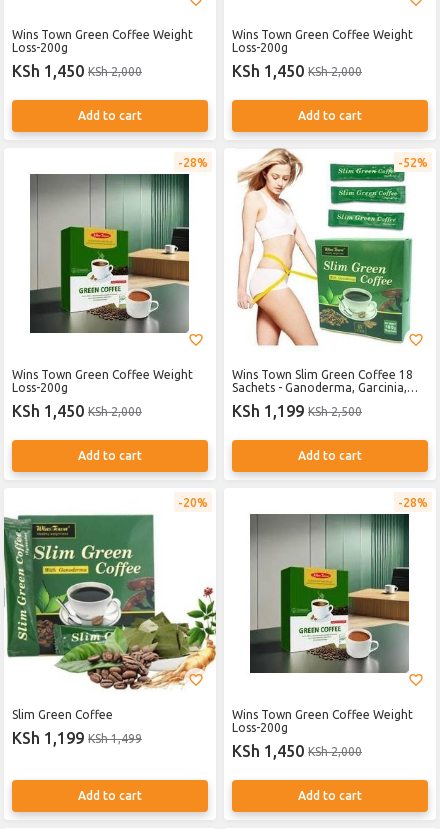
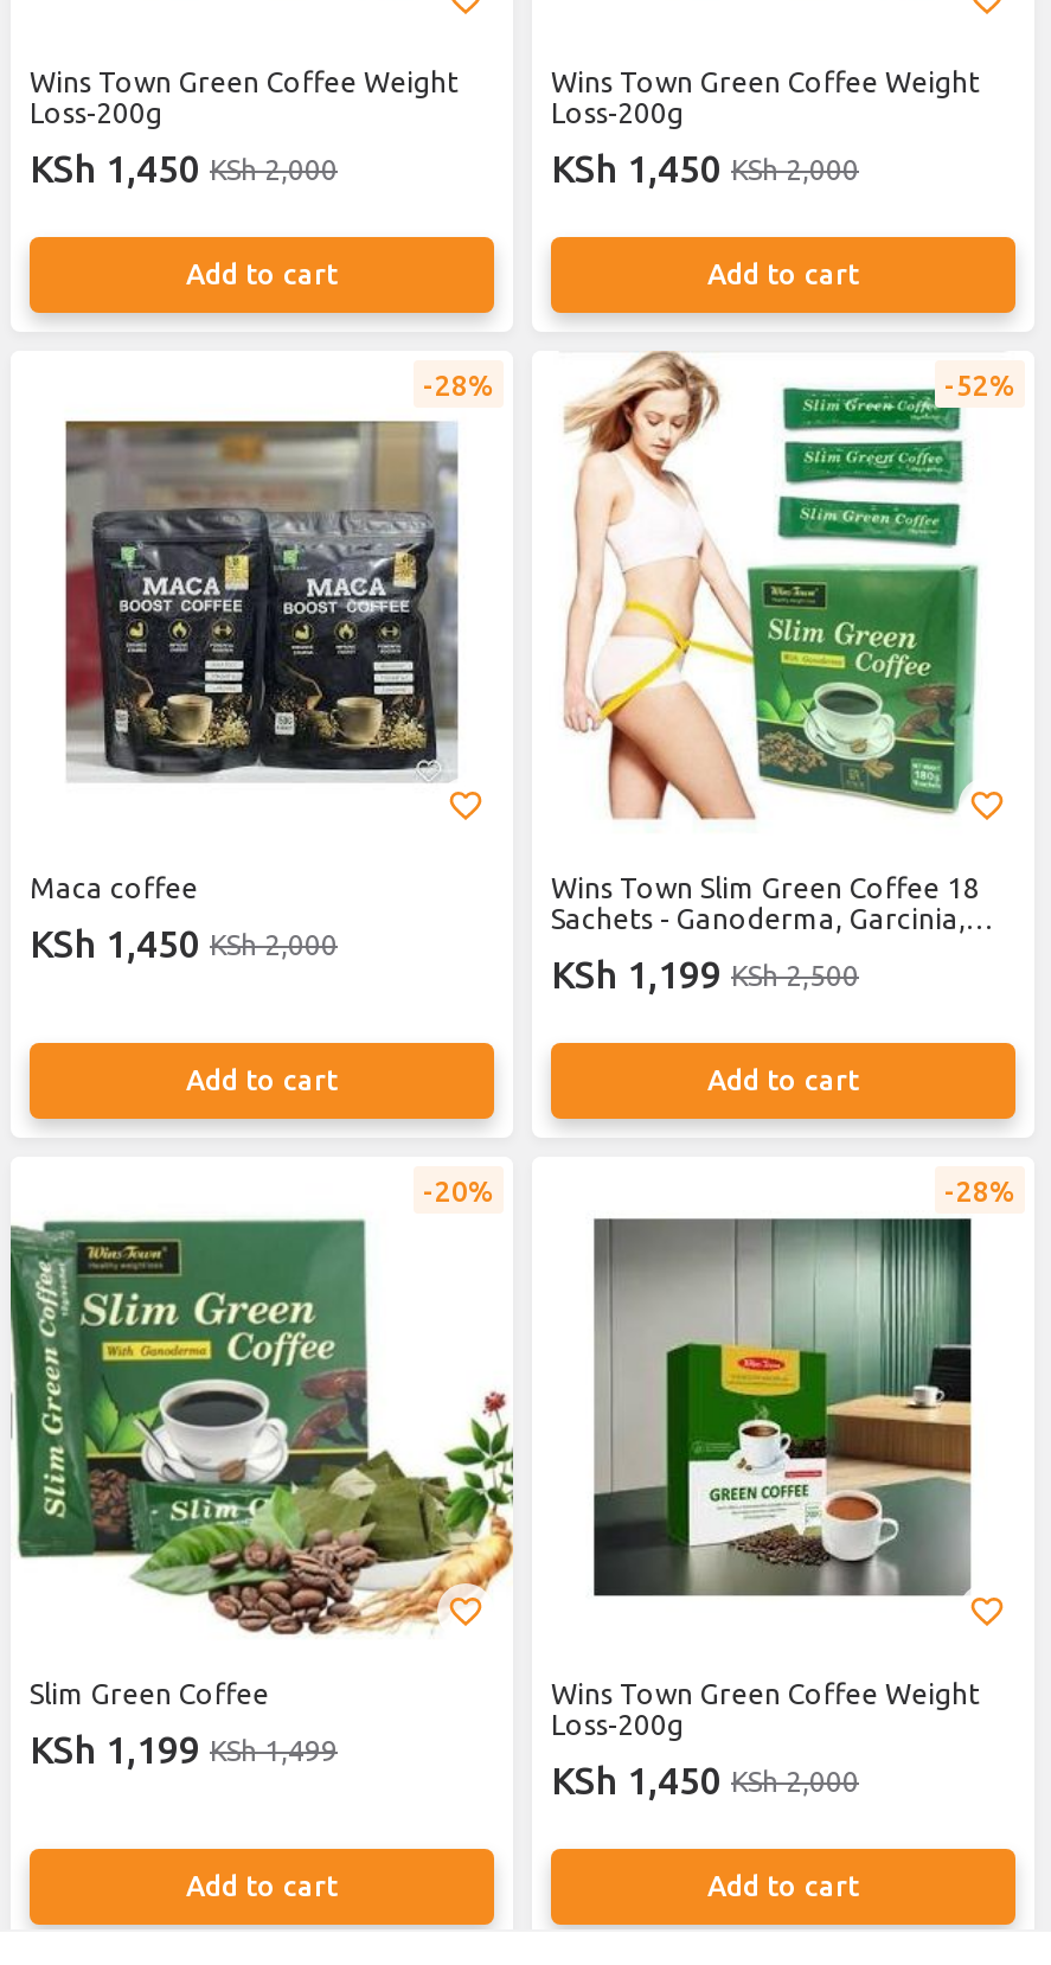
- [image]
- Wins Town Green Coffee Weight
- Loss-200g
+ [image]
+ Maca coffee
